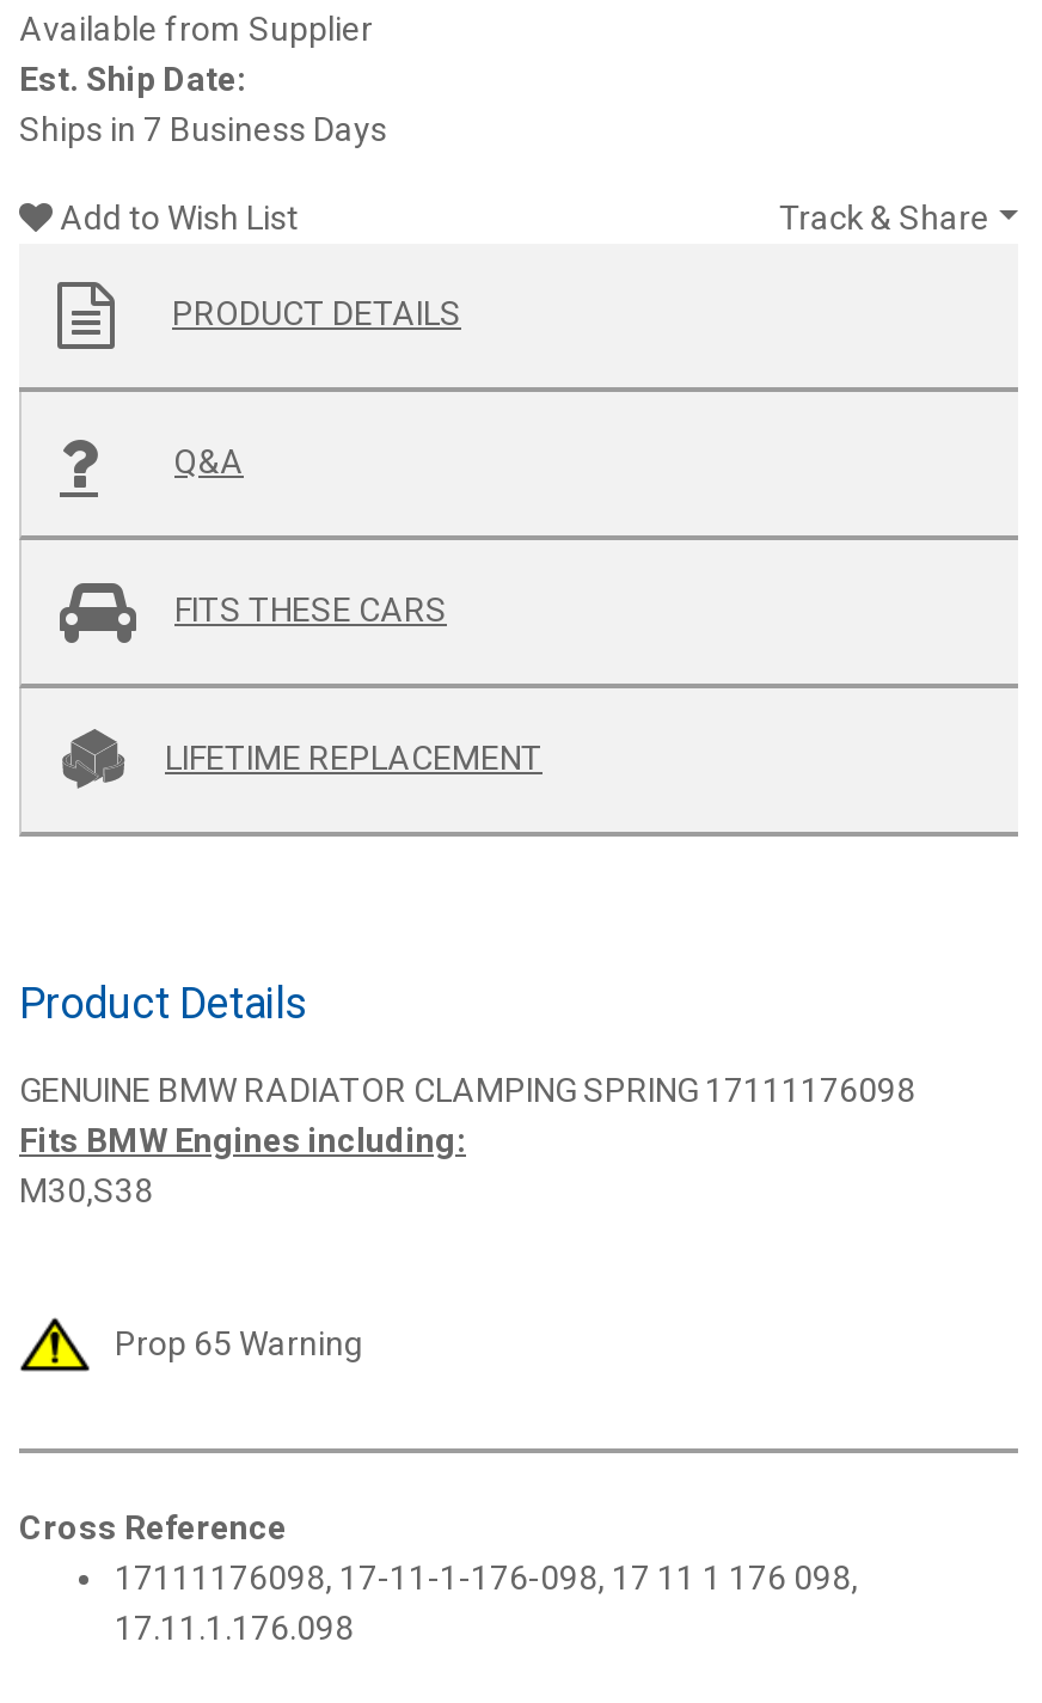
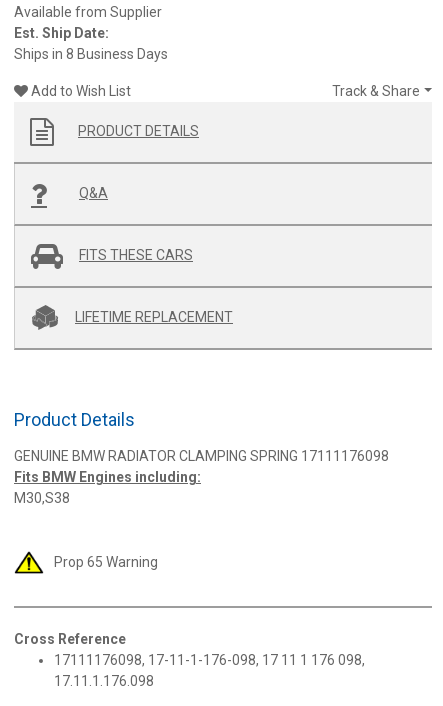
- Ships in 7 Business Days
+ Ships in 8 Business Days
